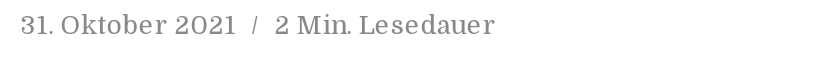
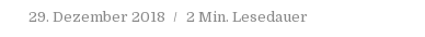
- 31. Oktober 2021 2 Min. Lesedauer
+ 29. Dezember 2018 2 Min. Lesedauer
